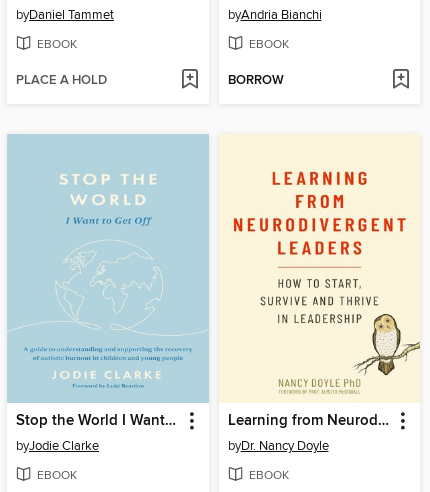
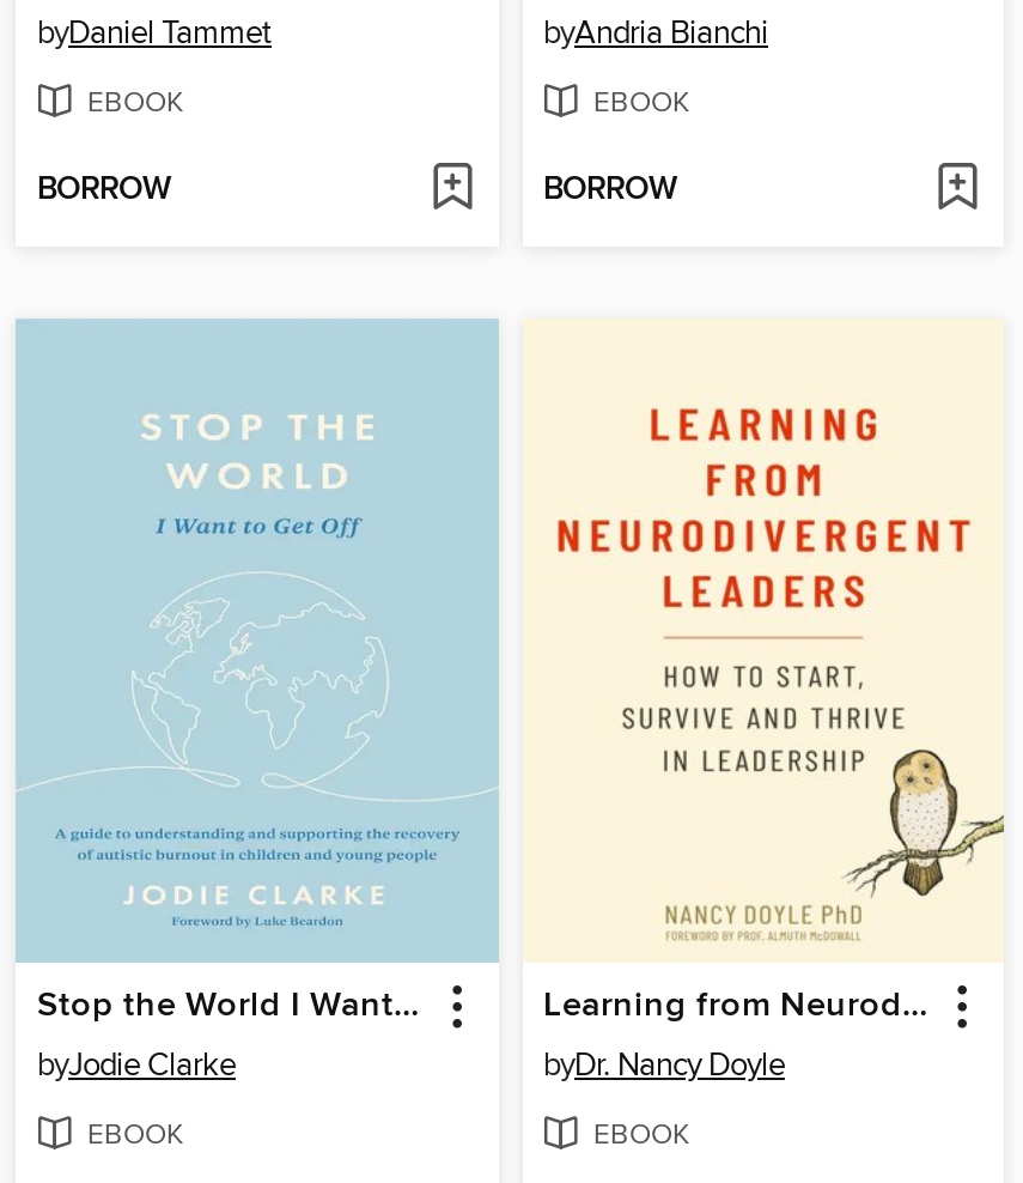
- PLACE A HOLD
+ BORROW
